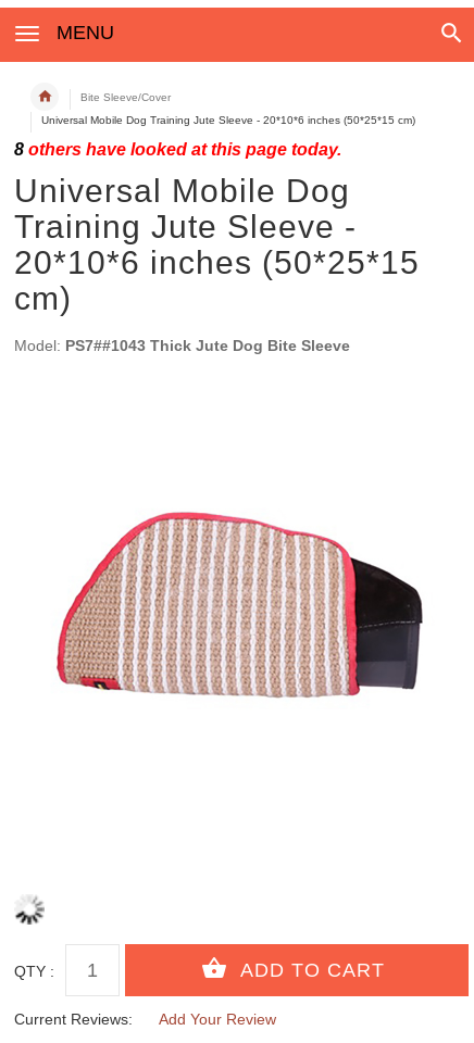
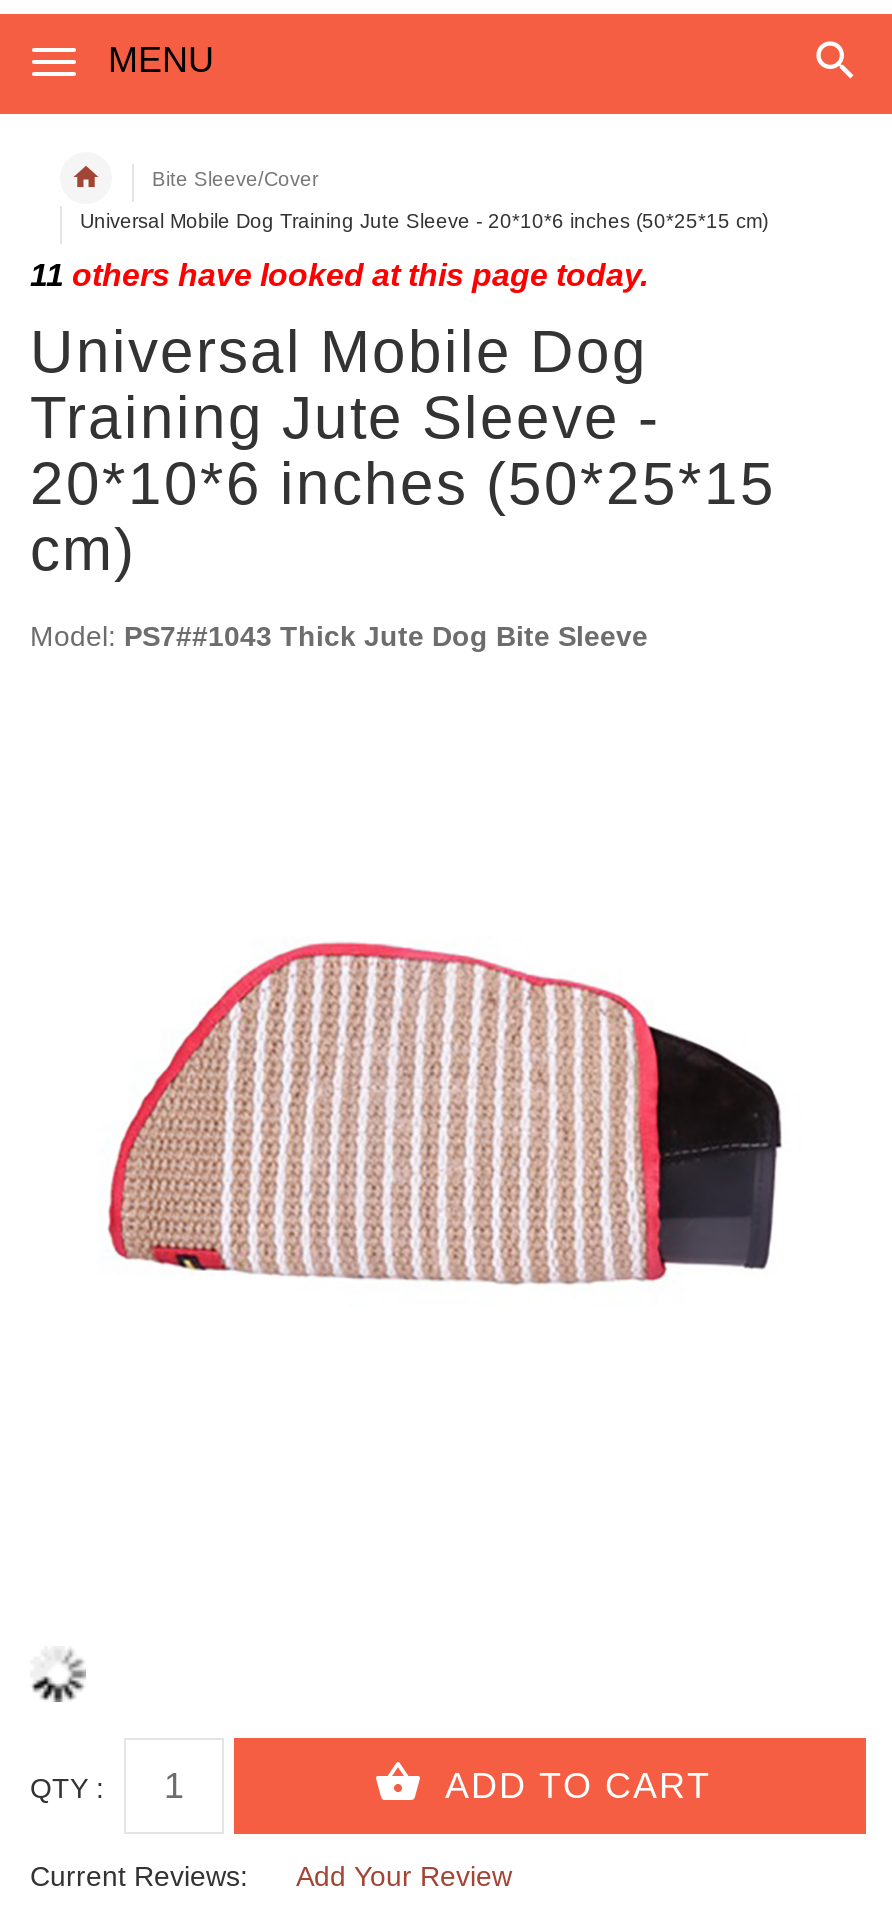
- 8 others have looked at this page today.
+ 11 others have looked at this page today.
